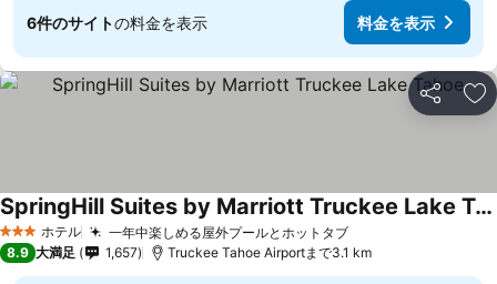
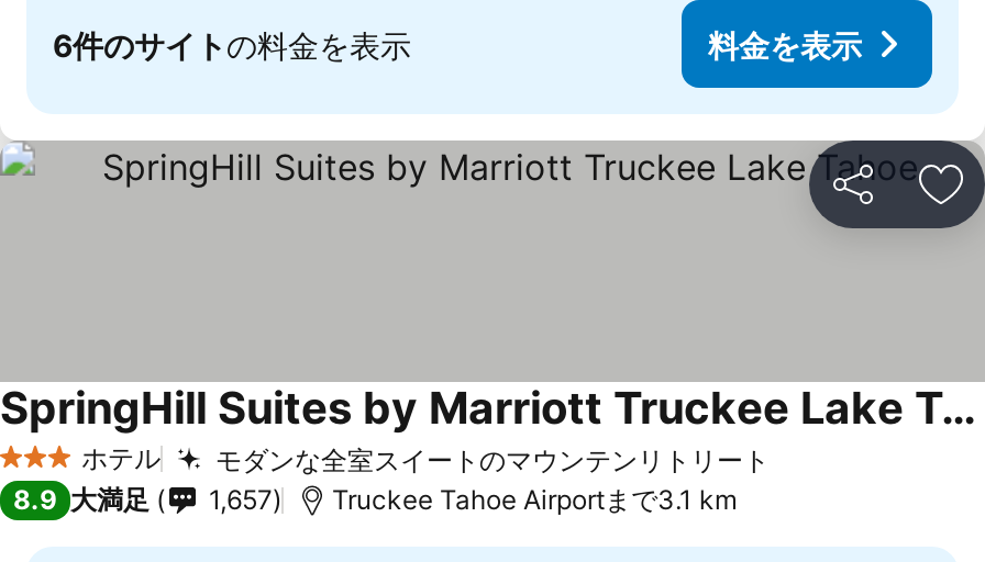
- 一年中楽しめる屋外プールとホットタブ
+ モダンな全室スイートのマウンテンリトリート
